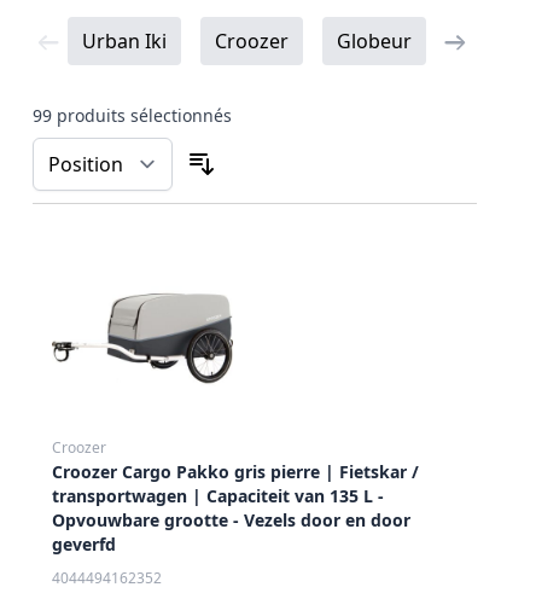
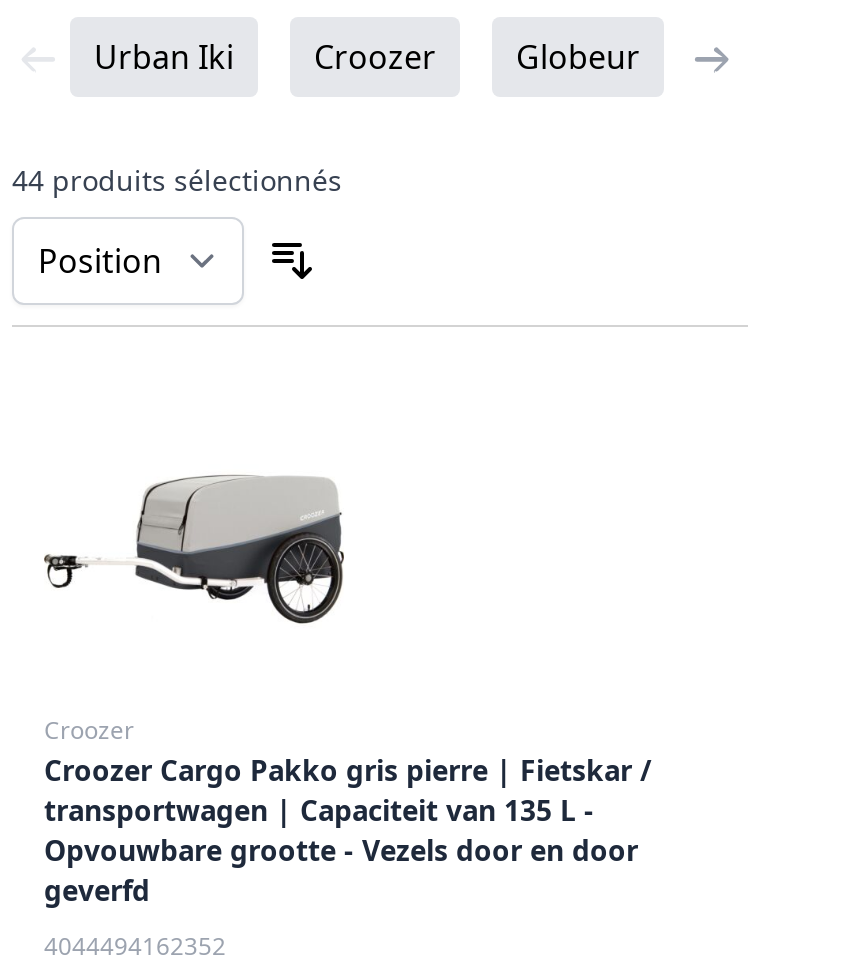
- 99 produits sélectionnés
+ 44 produits sélectionnés
